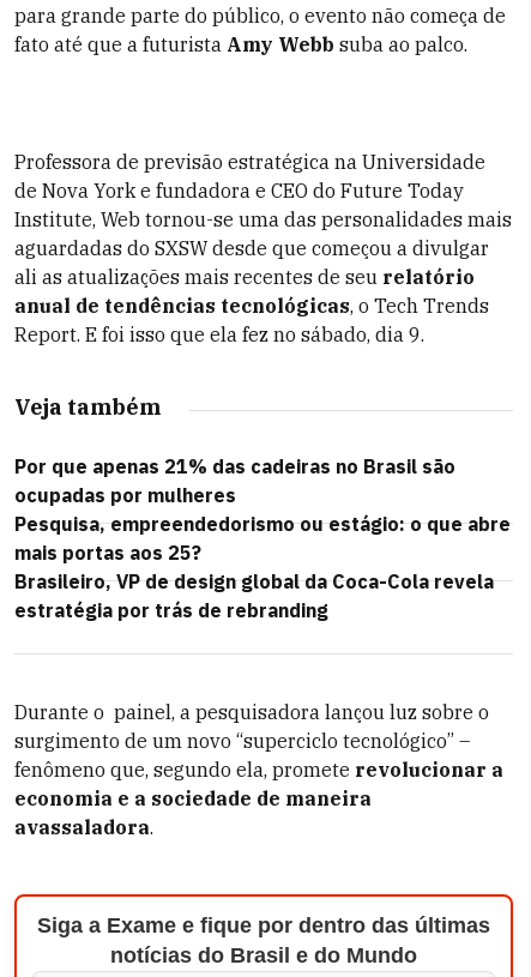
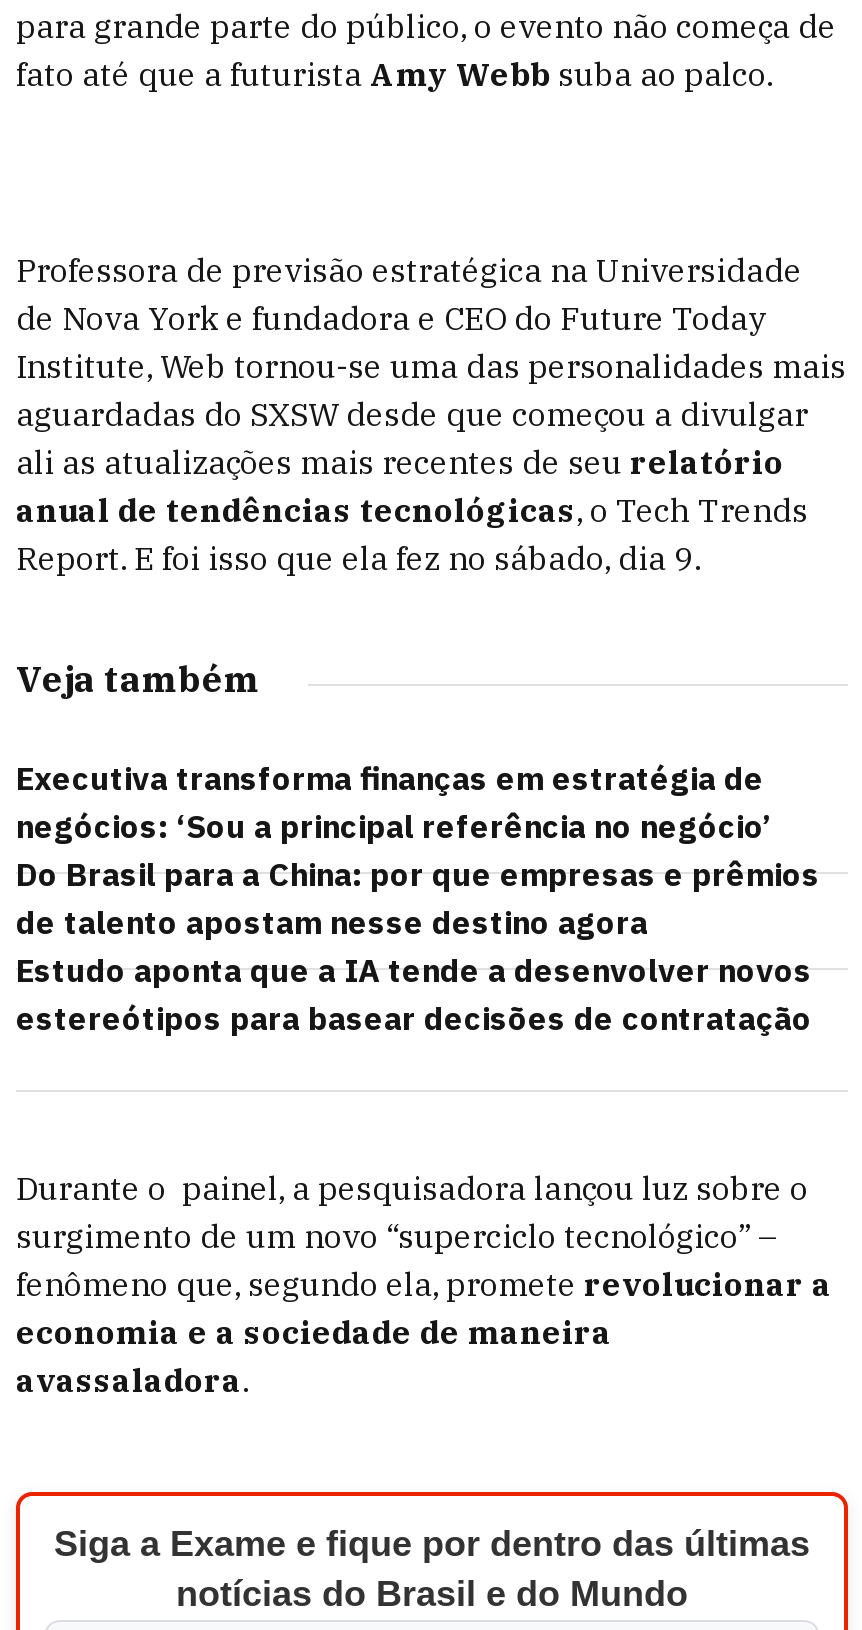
- Por que apenas 21% das cadeiras no Brasil são
- ocupadas por mulheres
- Pesquisa, empreendedorismo ou estágio: o que abre
- mais portas aos 25?
- Brasileiro, VP de design global da Coca-Cola revela
- estratégia por trás de rebranding
+ Executiva transforma finanças em estratégia de
+ negócios: ‘Sou a principal referência no negócio’
+ Do Brasil para a China: por que empresas e prêmios
+ de talento apostam nesse destino agora
+ Estudo aponta que a IA tende a desenvolver novos
+ estereótipos para basear decisões de contratação
